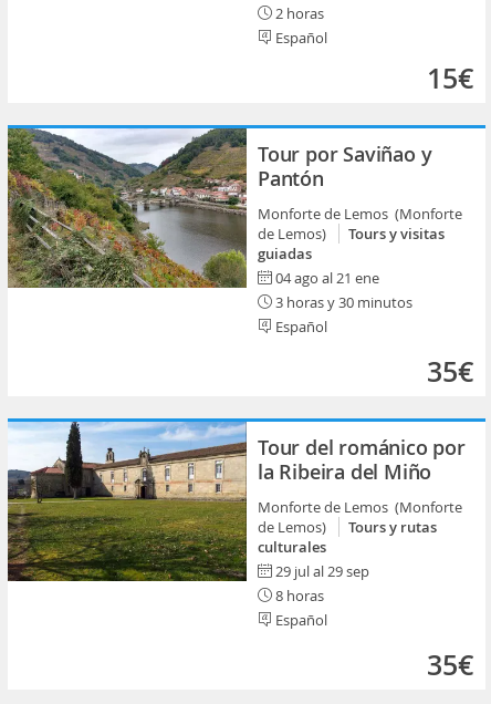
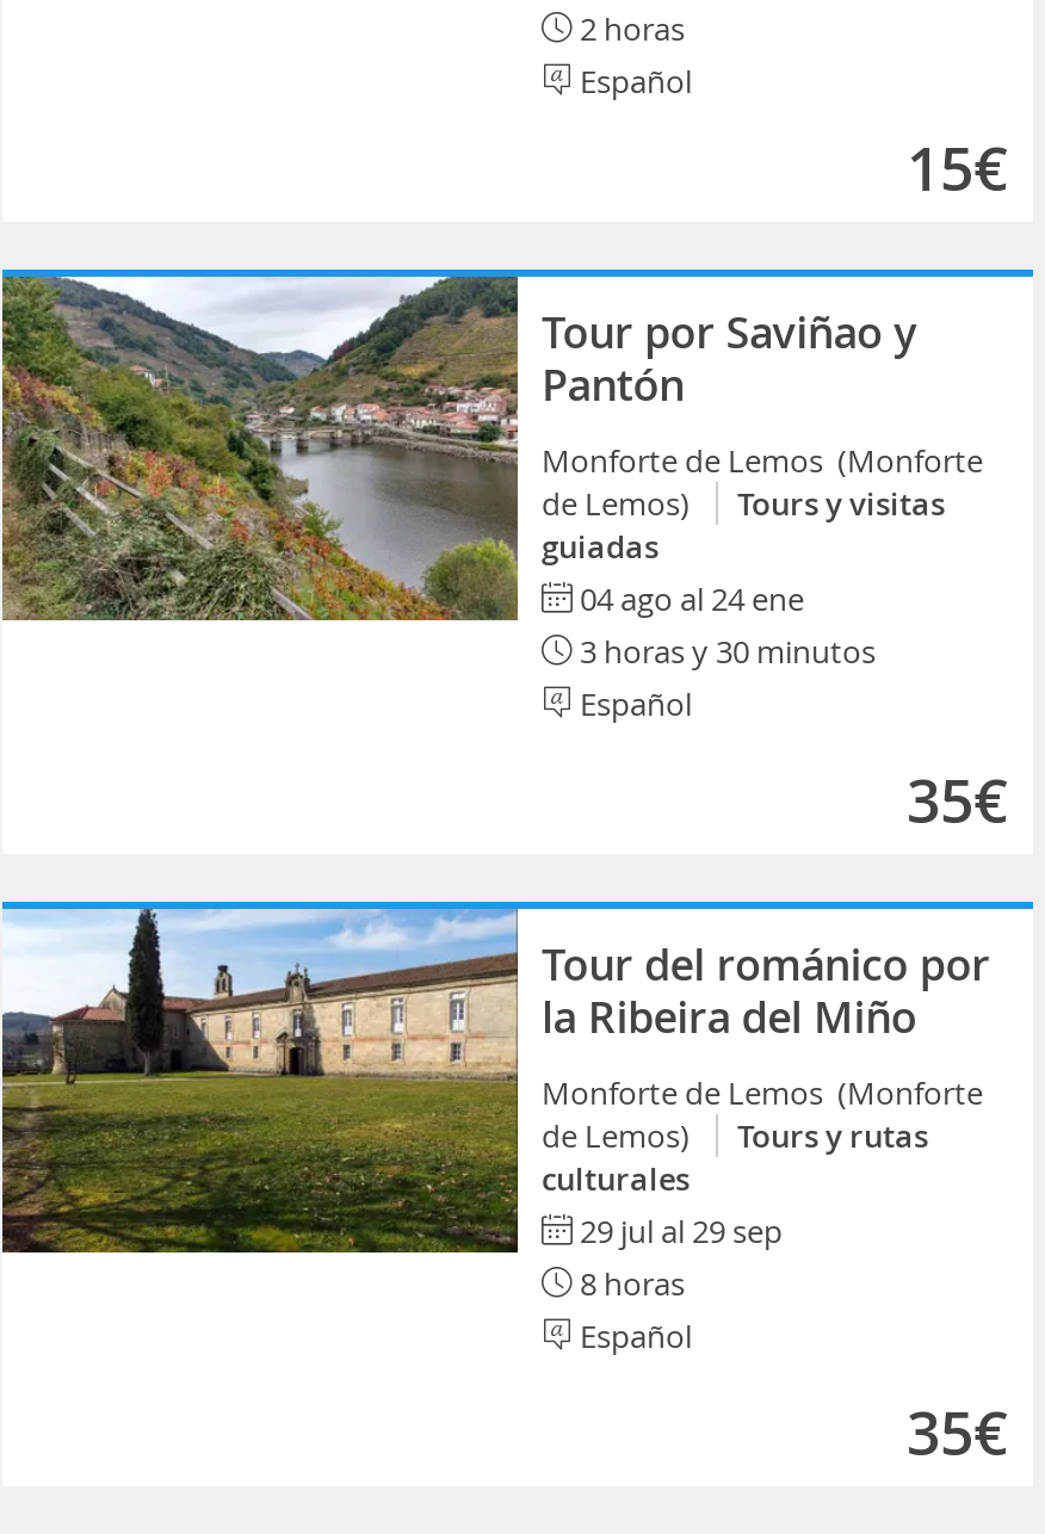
- 04 ago al 21 ene
+ 04 ago al 24 ene
